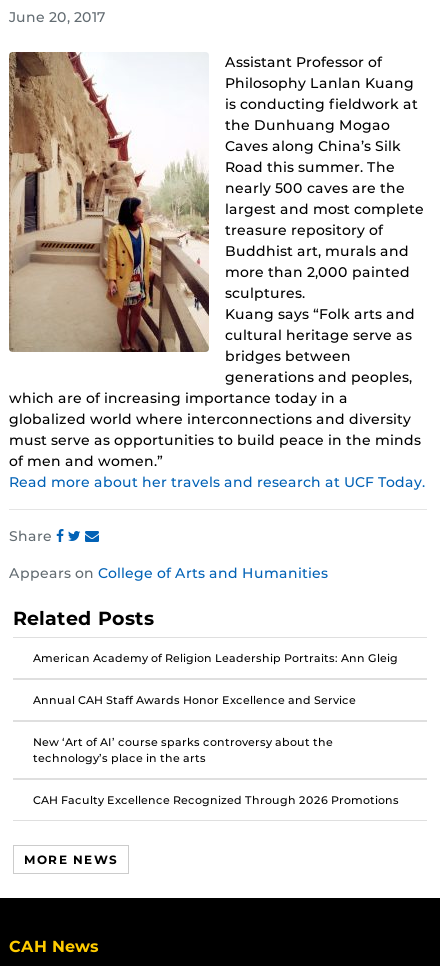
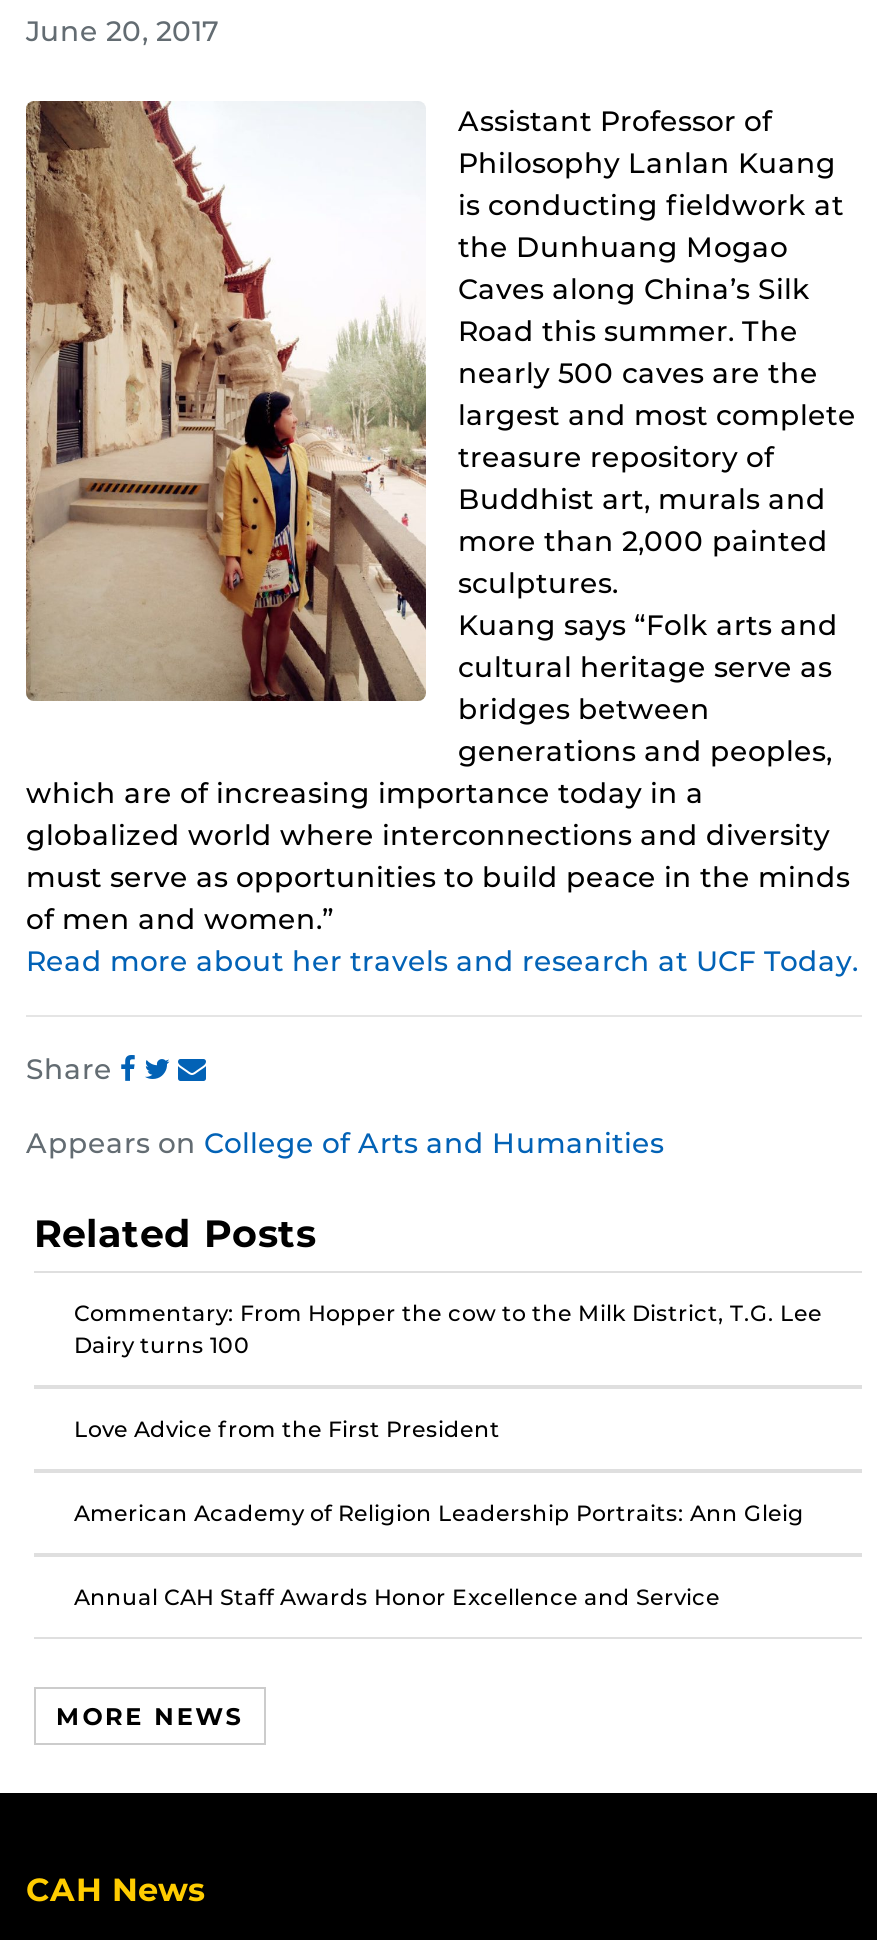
+ Commentary: From Hopper the cow to the Milk District, T.G. Lee
+ Dairy turns 100
+ Love Advice from the First President

moved down: American Academy of Religion Leadership Portraits: Ann Gleig | Annual CAH Staff Awards Honor Excellence and Service

- New ‘Art of AI’ course sparks controversy about the
- technology’s place in the arts
- CAH Faculty Excellence Recognized Through 2026 Promotions
